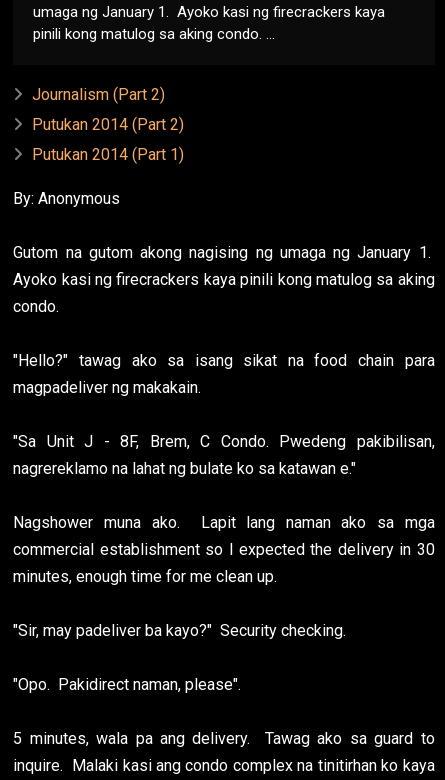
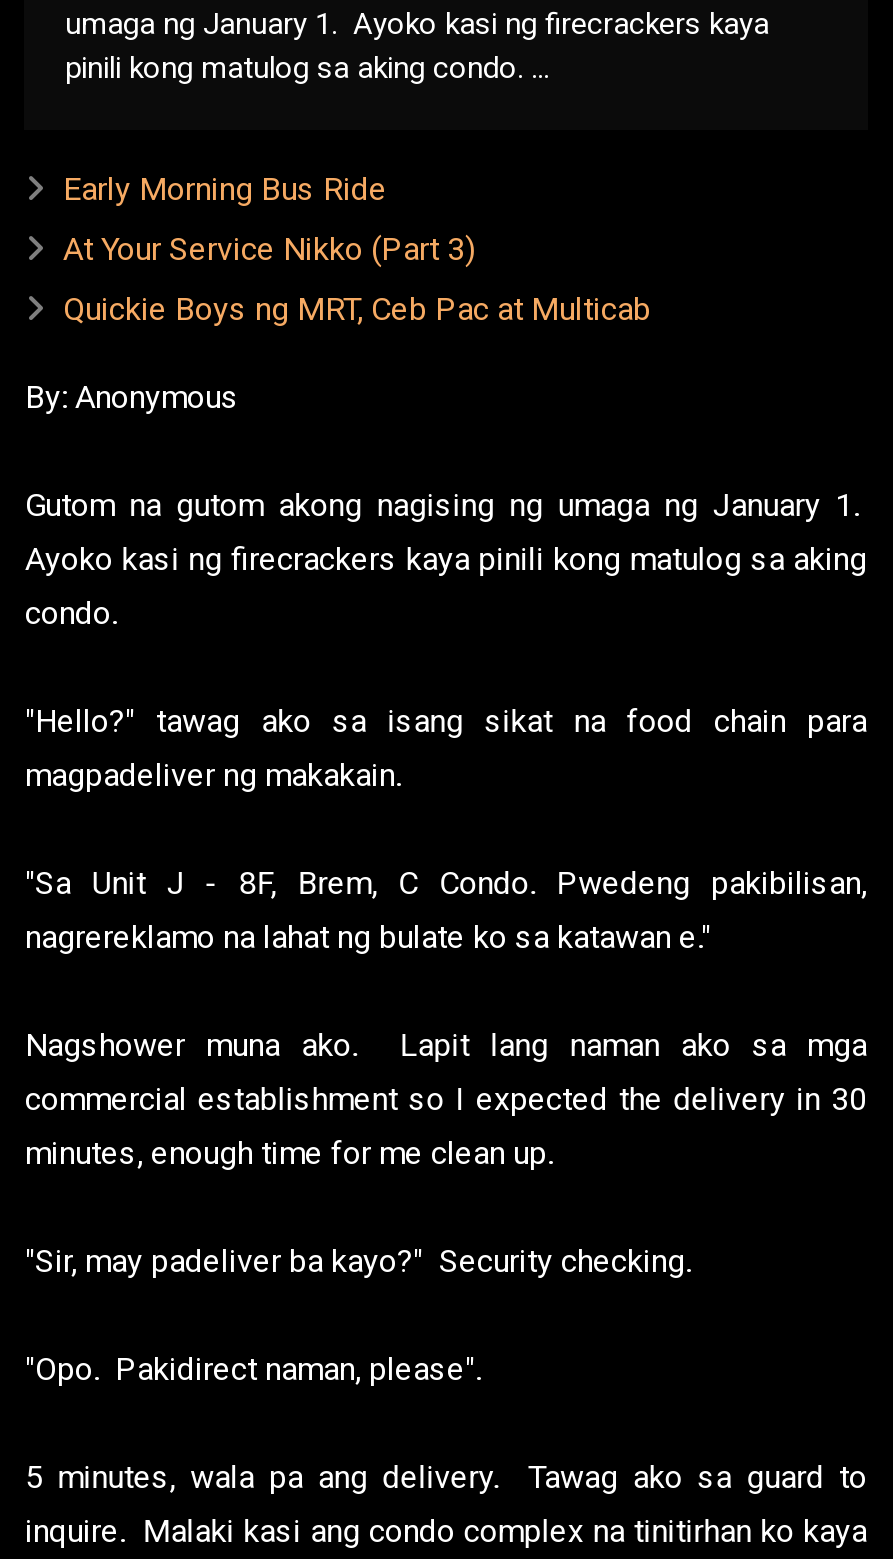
- Journalism (Part 2)
+ Early Morning Bus Ride

- Putukan 2014 (Part 2)
+ At Your Service Nikko (Part 3)

- Putukan 2014 (Part 1)
+ Quickie Boys ng MRT, Ceb Pac at Multicab
